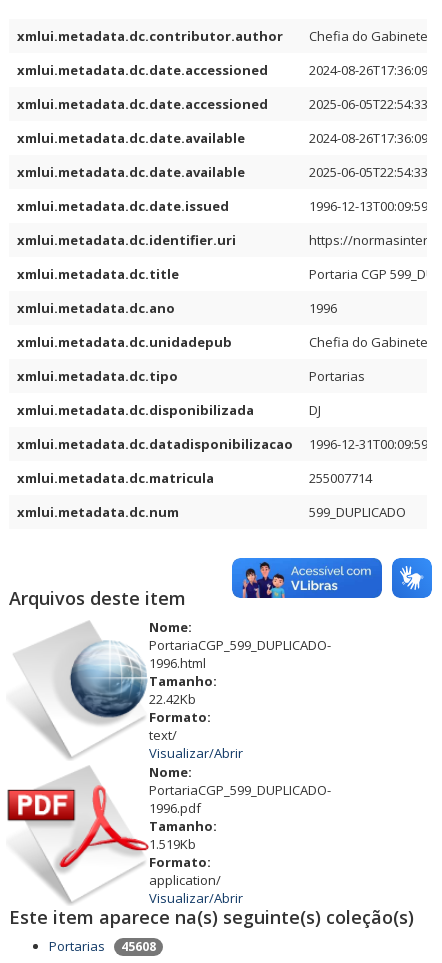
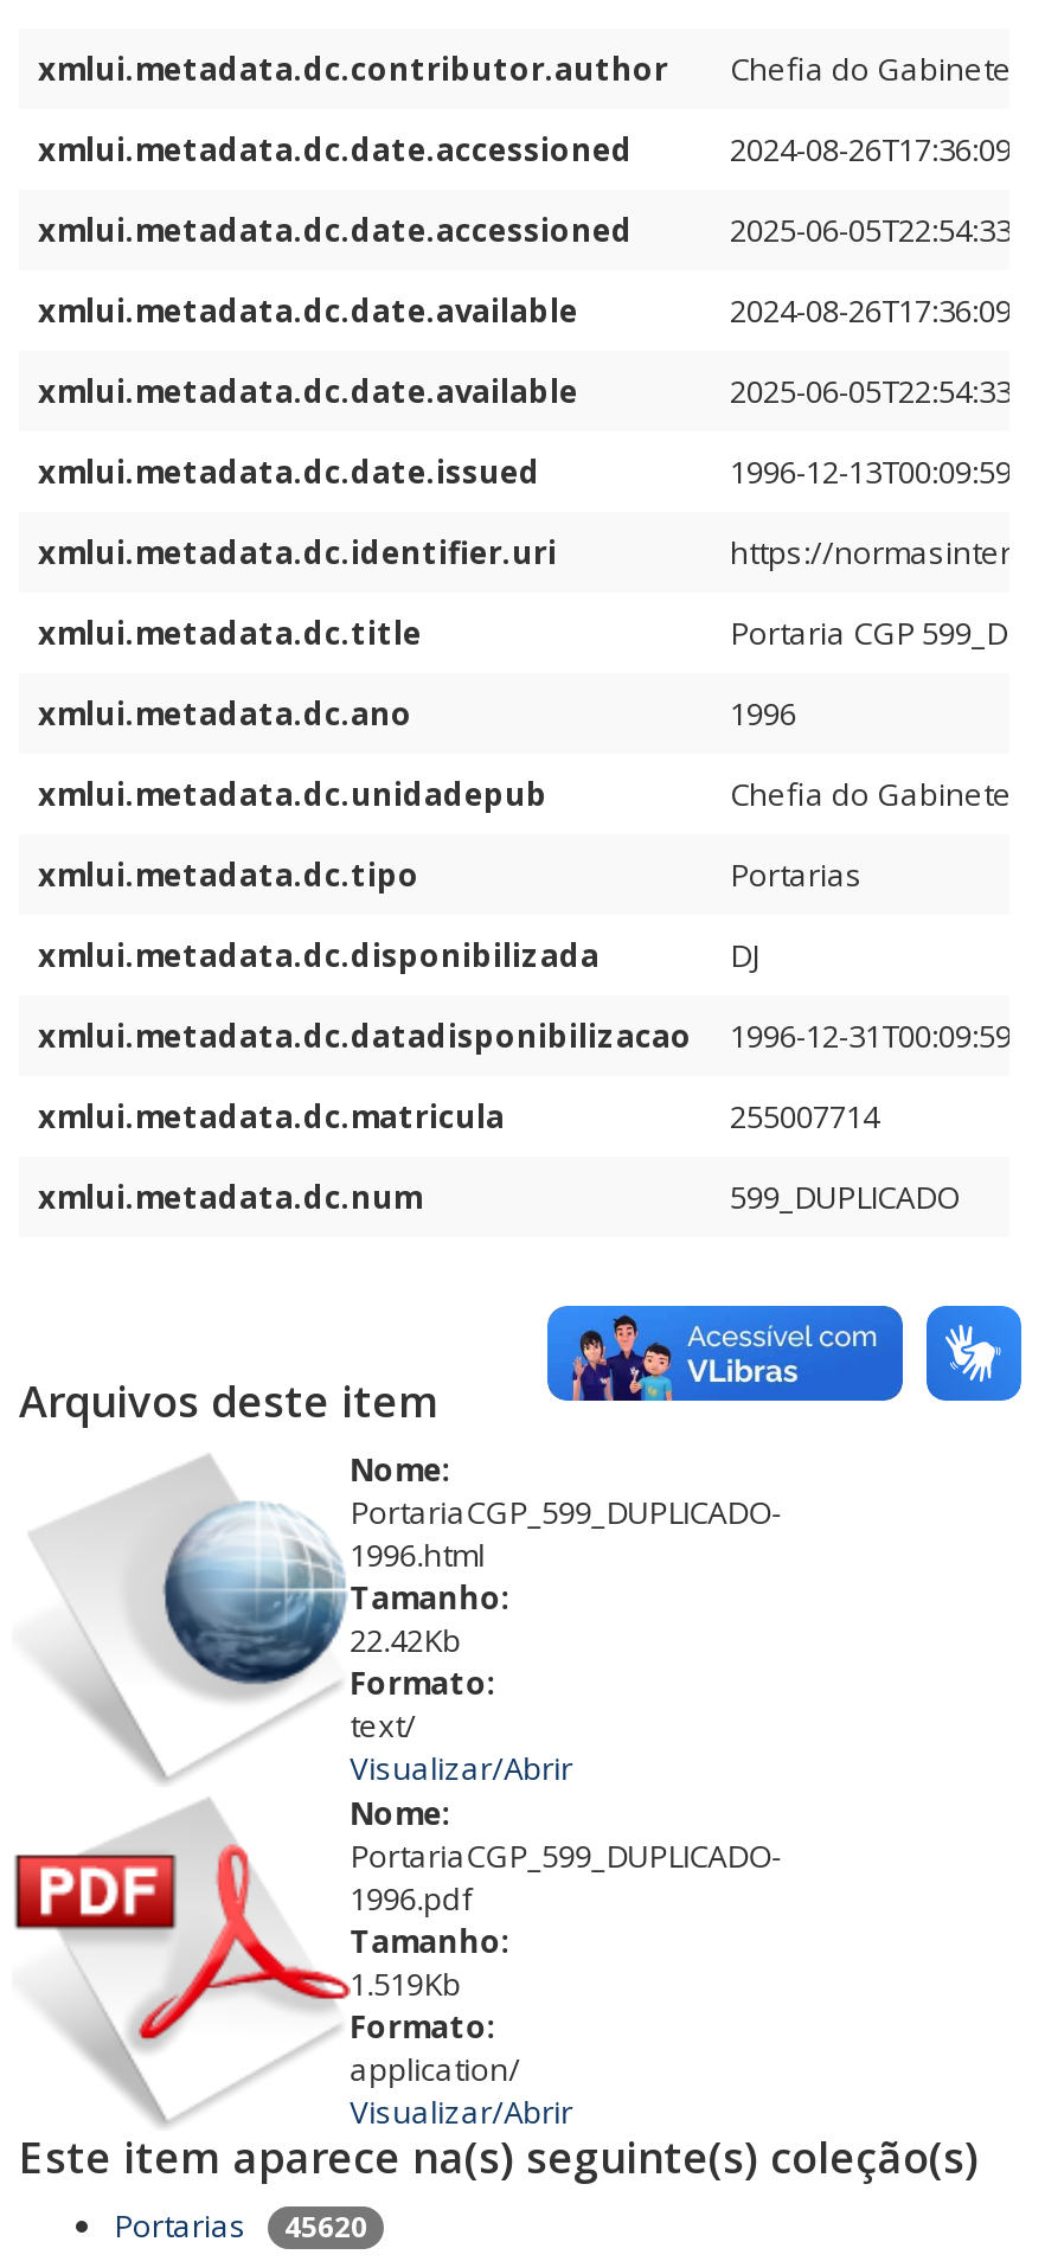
- Portarias 45608
+ Portarias 45620
